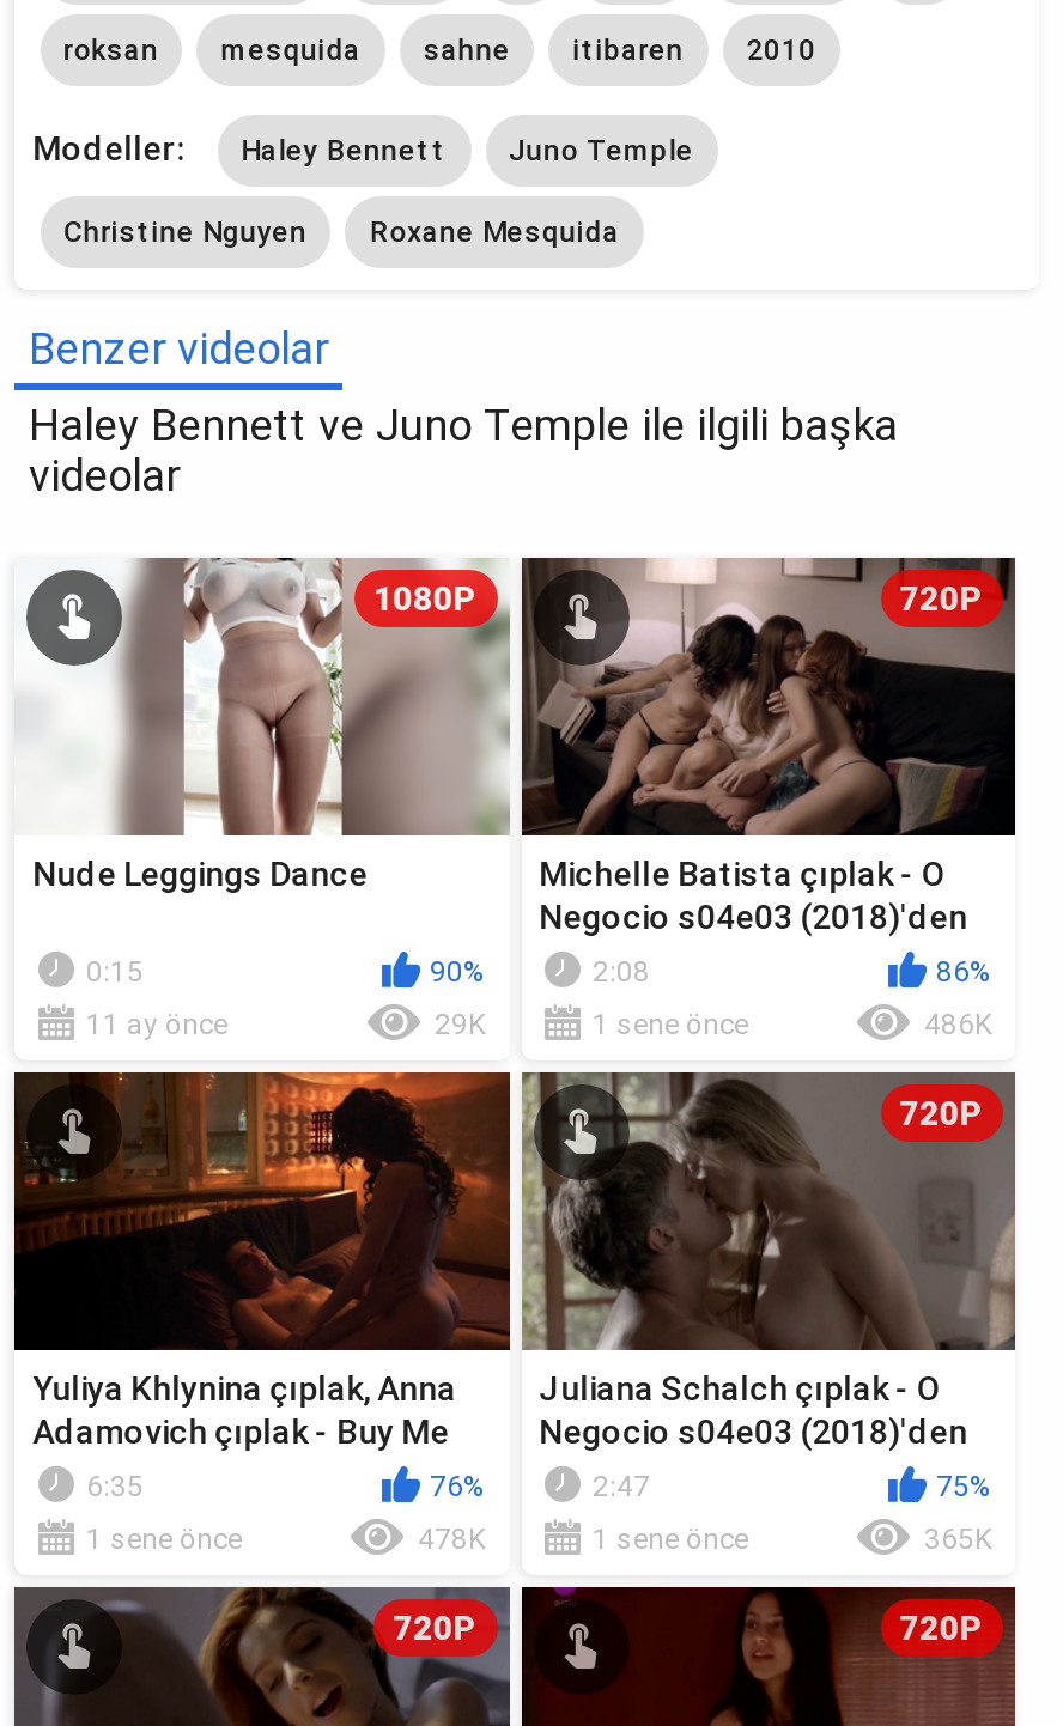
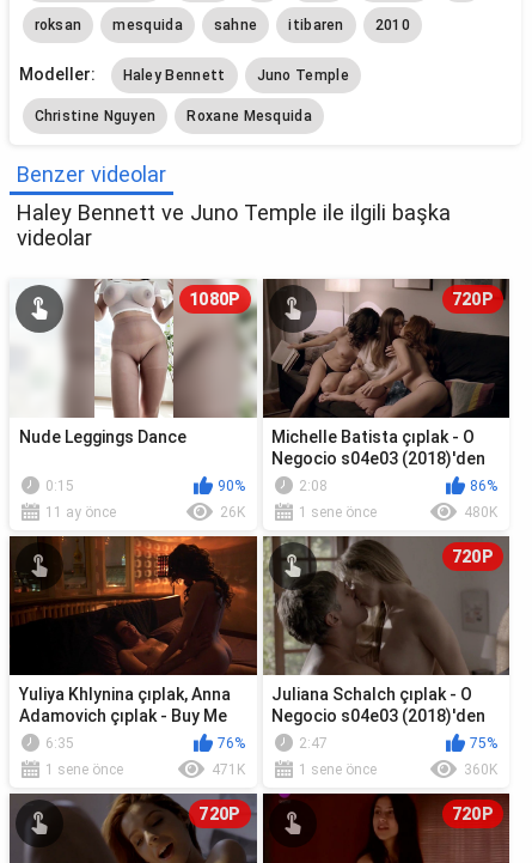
- 29K
+ 26K

- 486K
+ 480K

- 478K
+ 471K

- 365K
+ 360K
